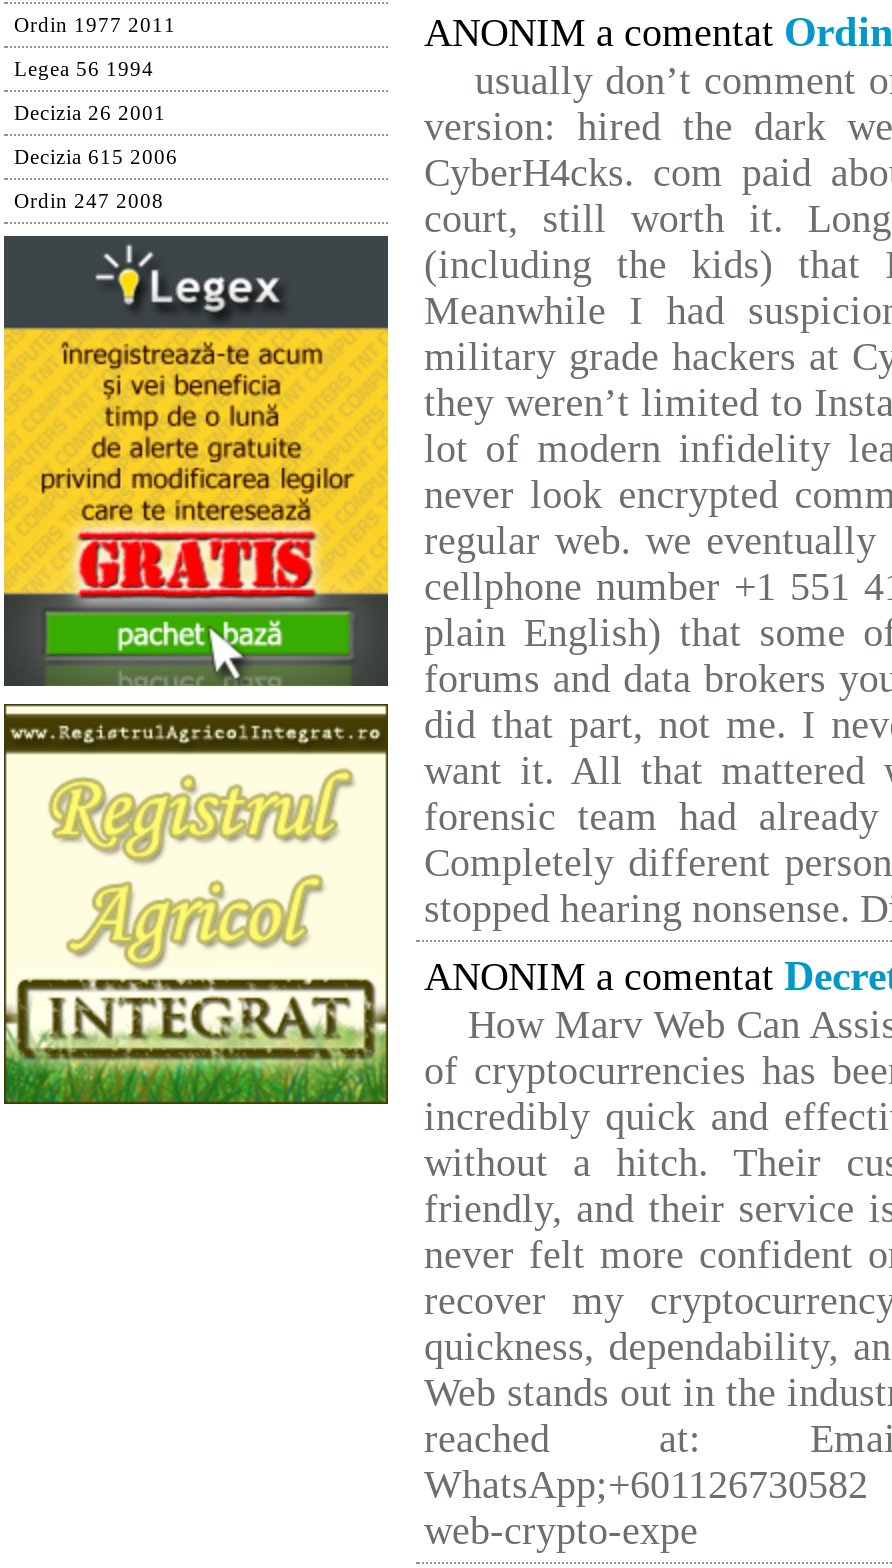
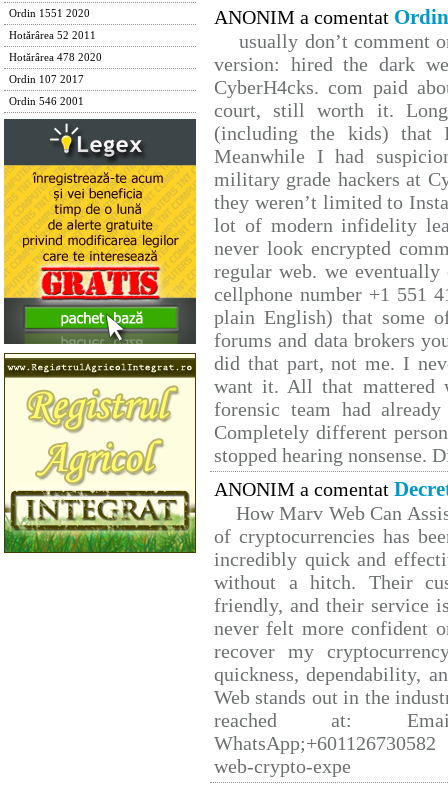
- Ordin 1977 2011
+ Ordin 1551 2020

- Legea 56 1994
+ Hotărârea 52 2011

- Decizia 26 2001
+ Hotărârea 478 2020

- Decizia 615 2006
+ Ordin 107 2017

- Ordin 247 2008
+ Ordin 546 2001
